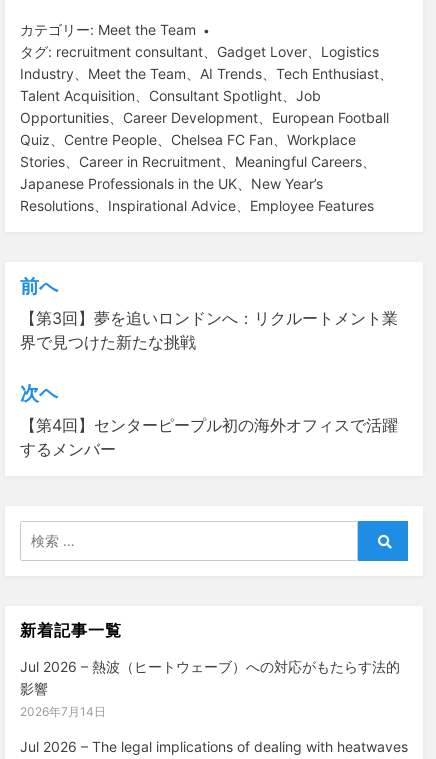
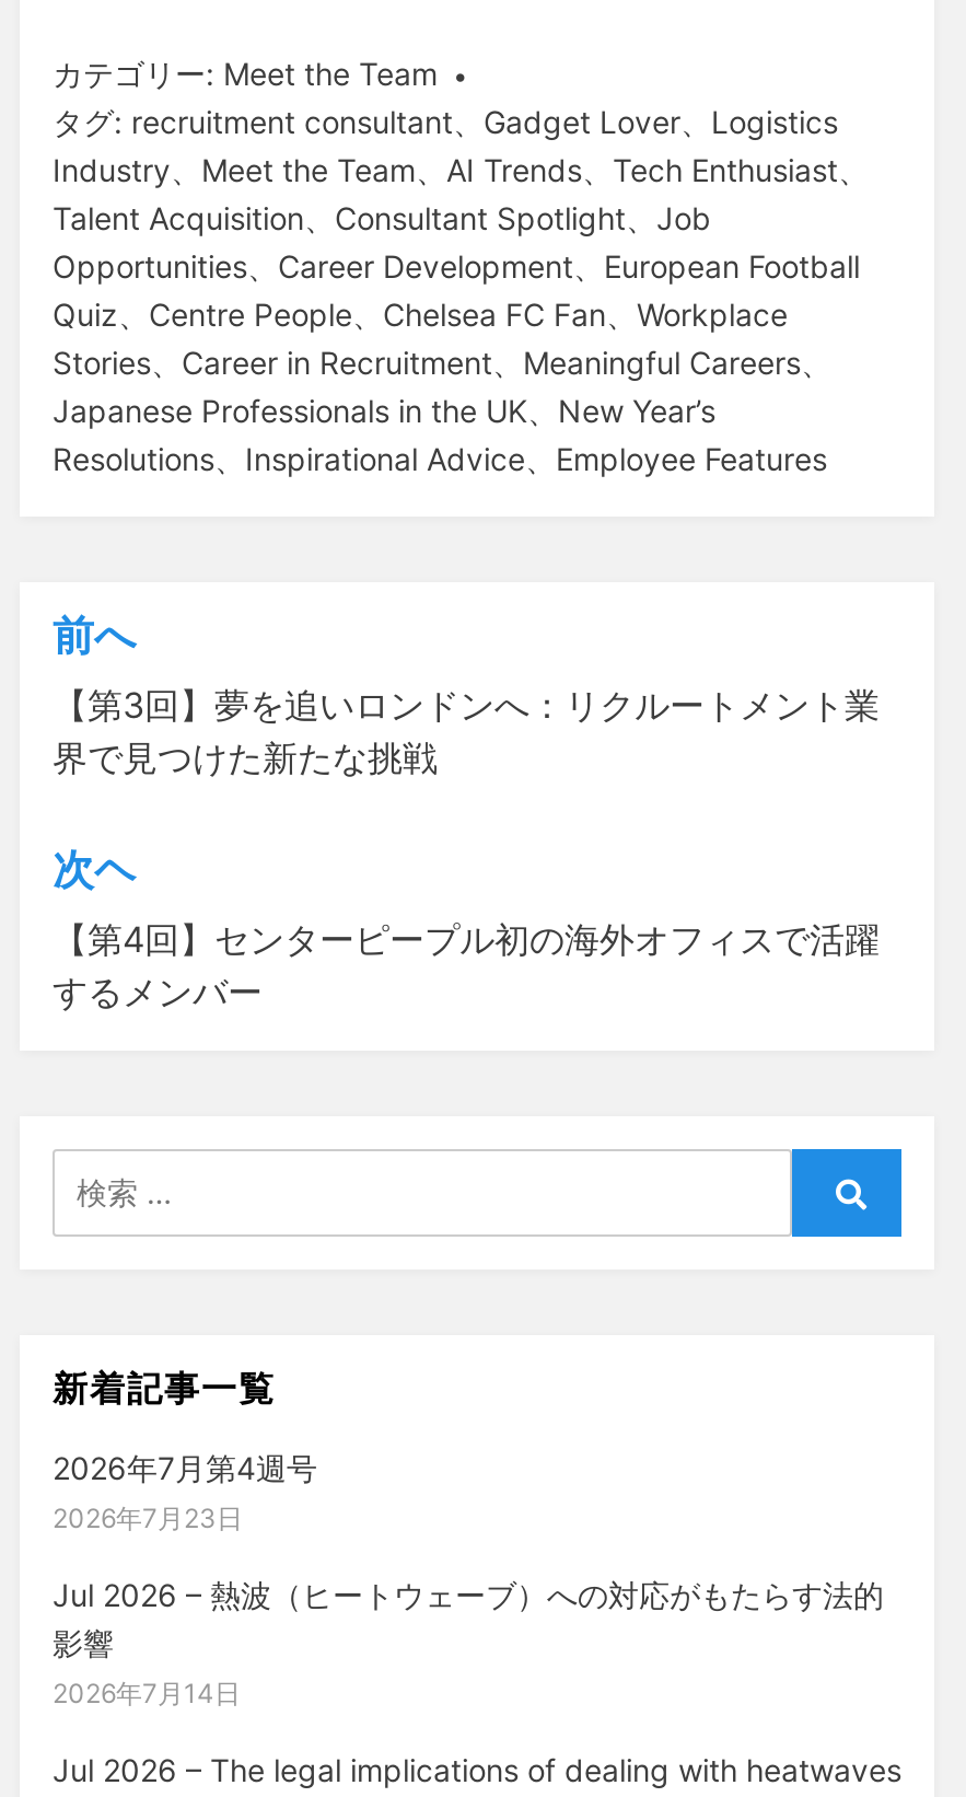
+ 2026年7月第4週号
+ 2026年7月23日
